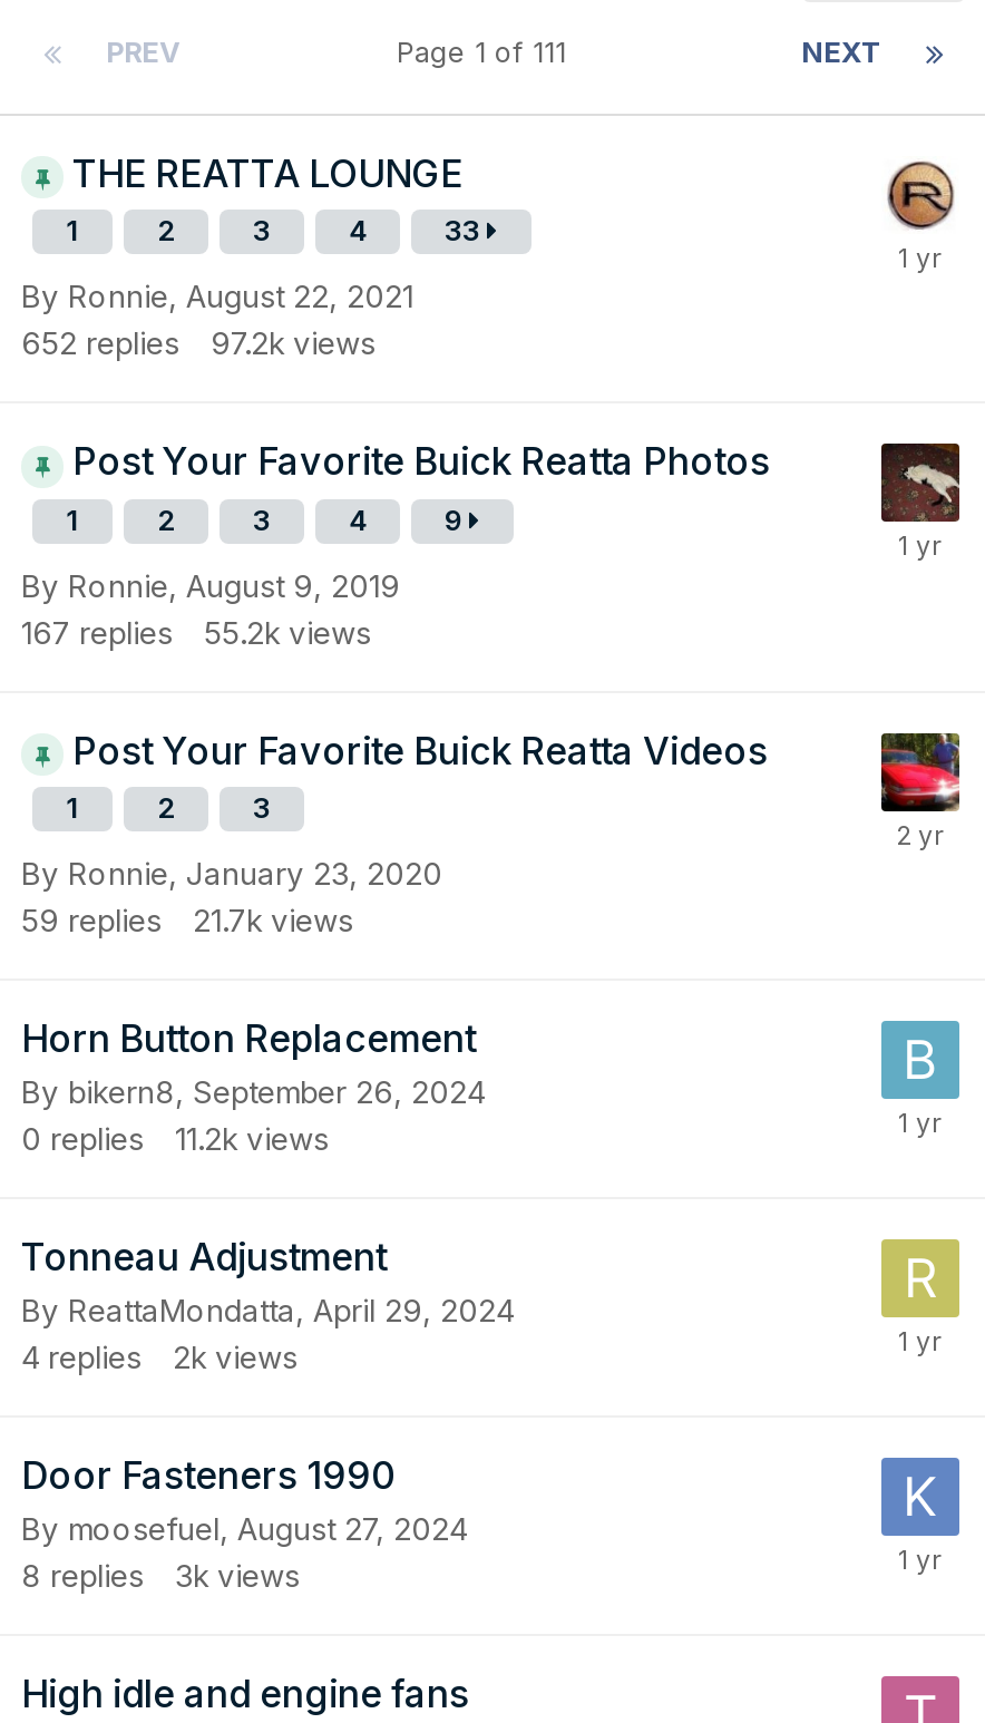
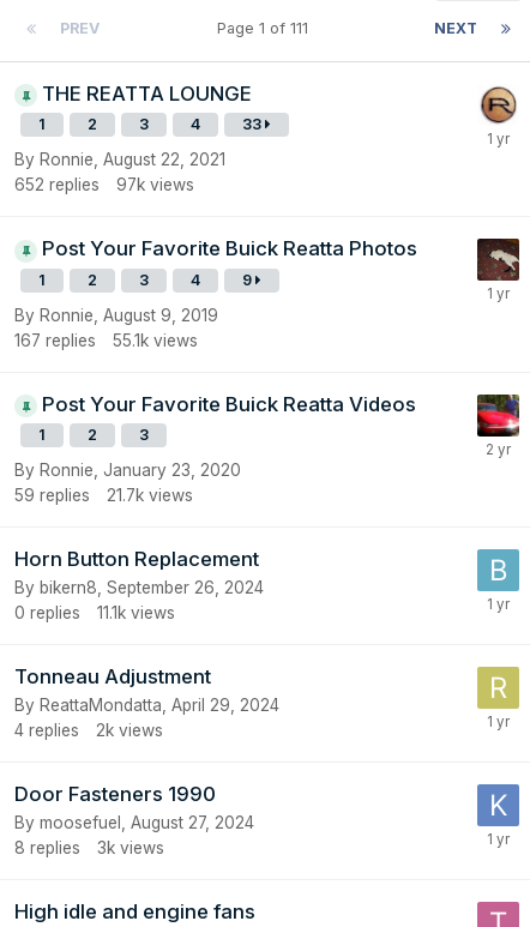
- 652 replies 97.2k views
+ 652 replies 97k views

- 167 replies 55.2k views
+ 167 replies 55.1k views

- 0 replies 11.2k views
+ 0 replies 11.1k views
